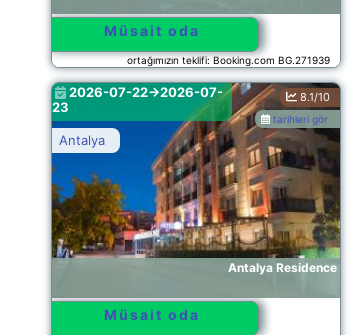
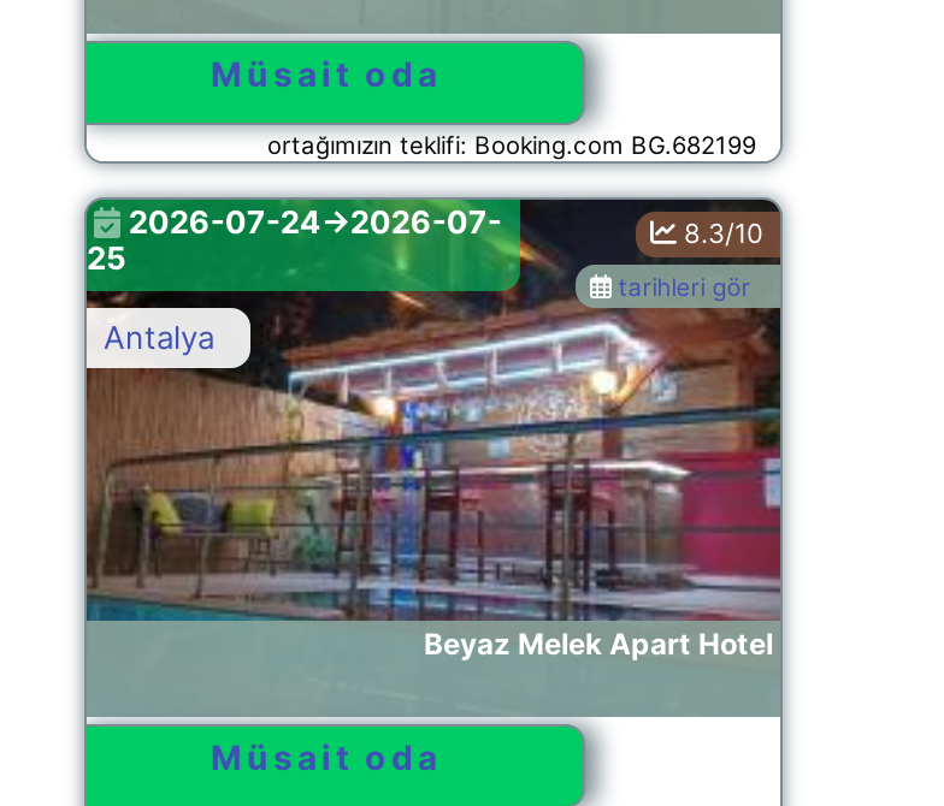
- ortağımızın teklifi: Booking.com BG.271939
+ ortağımızın teklifi: Booking.com BG.682199

- [image]
- 8.1/10
+ [image]
+ 8.3/10

- 2026-07-22->2026-07-
+ 2026-07-24->2026-07-

- 23
+ 25

- Antalya Residence
+ Beyaz Melek Apart Hotel
